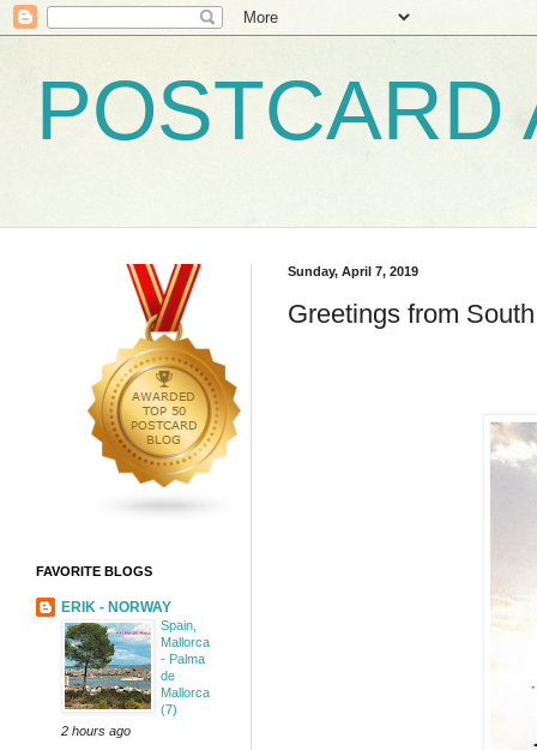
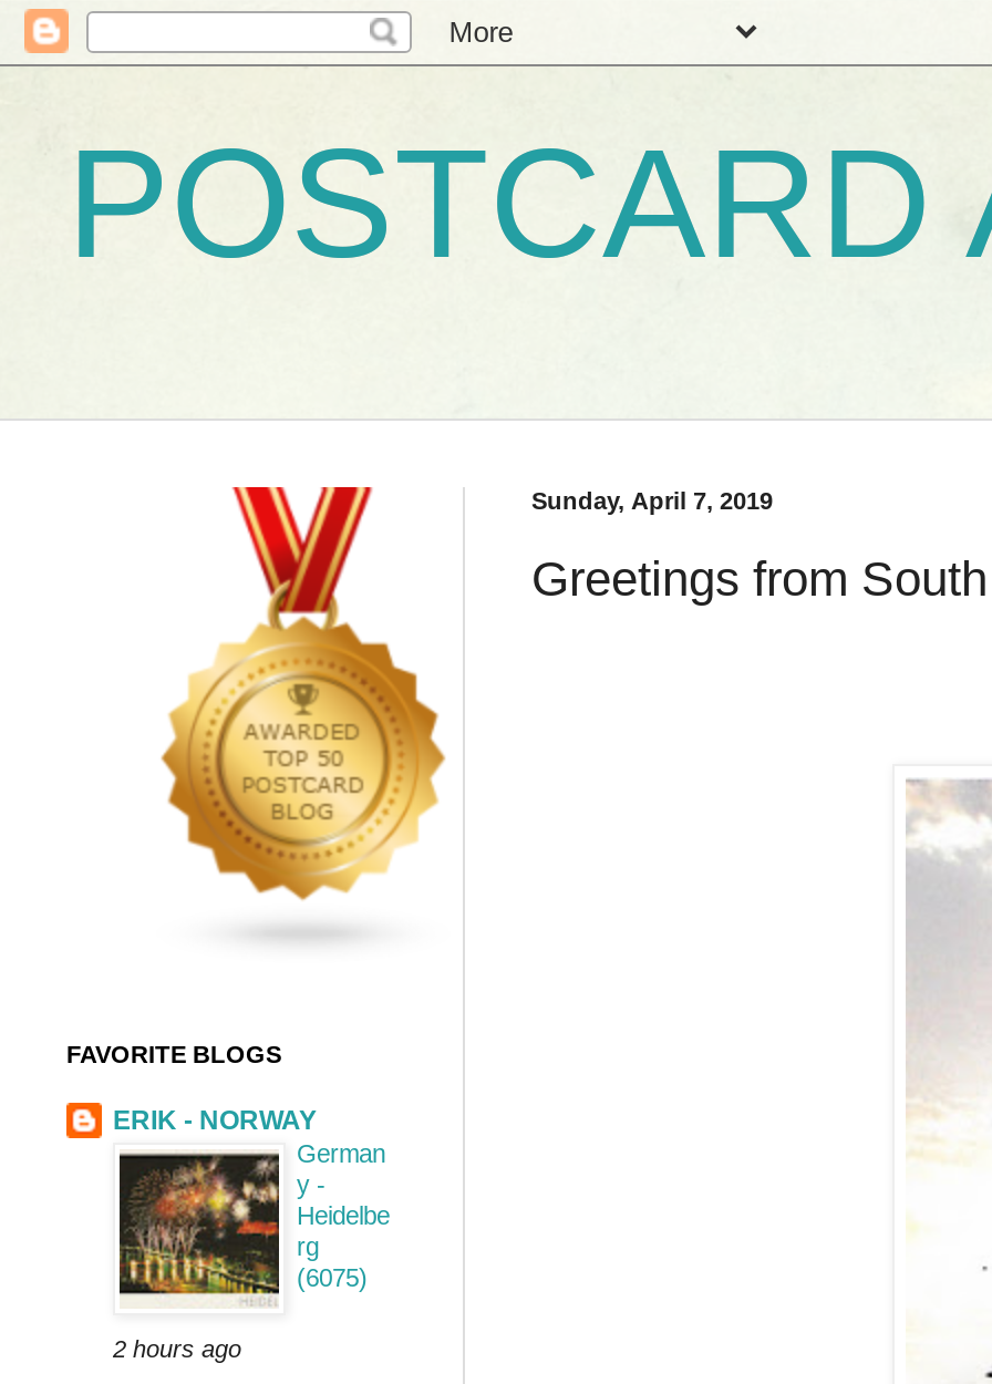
- [image]
- Spain,
- Mallorca
- - Palma
- de
- Mallorca
- (7)
+ [image]
+ German
+ y -
+ Heidelbe
+ rg
+ (6075)
